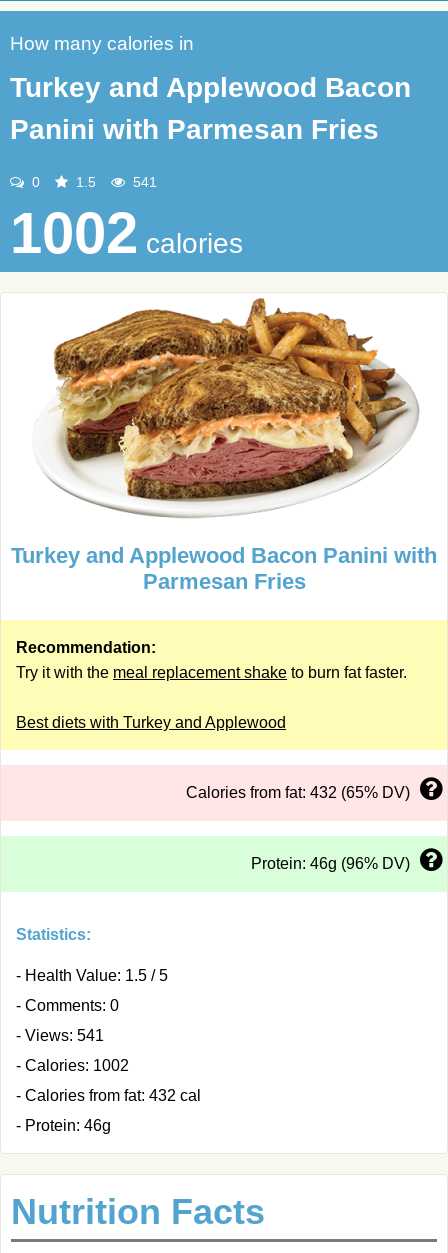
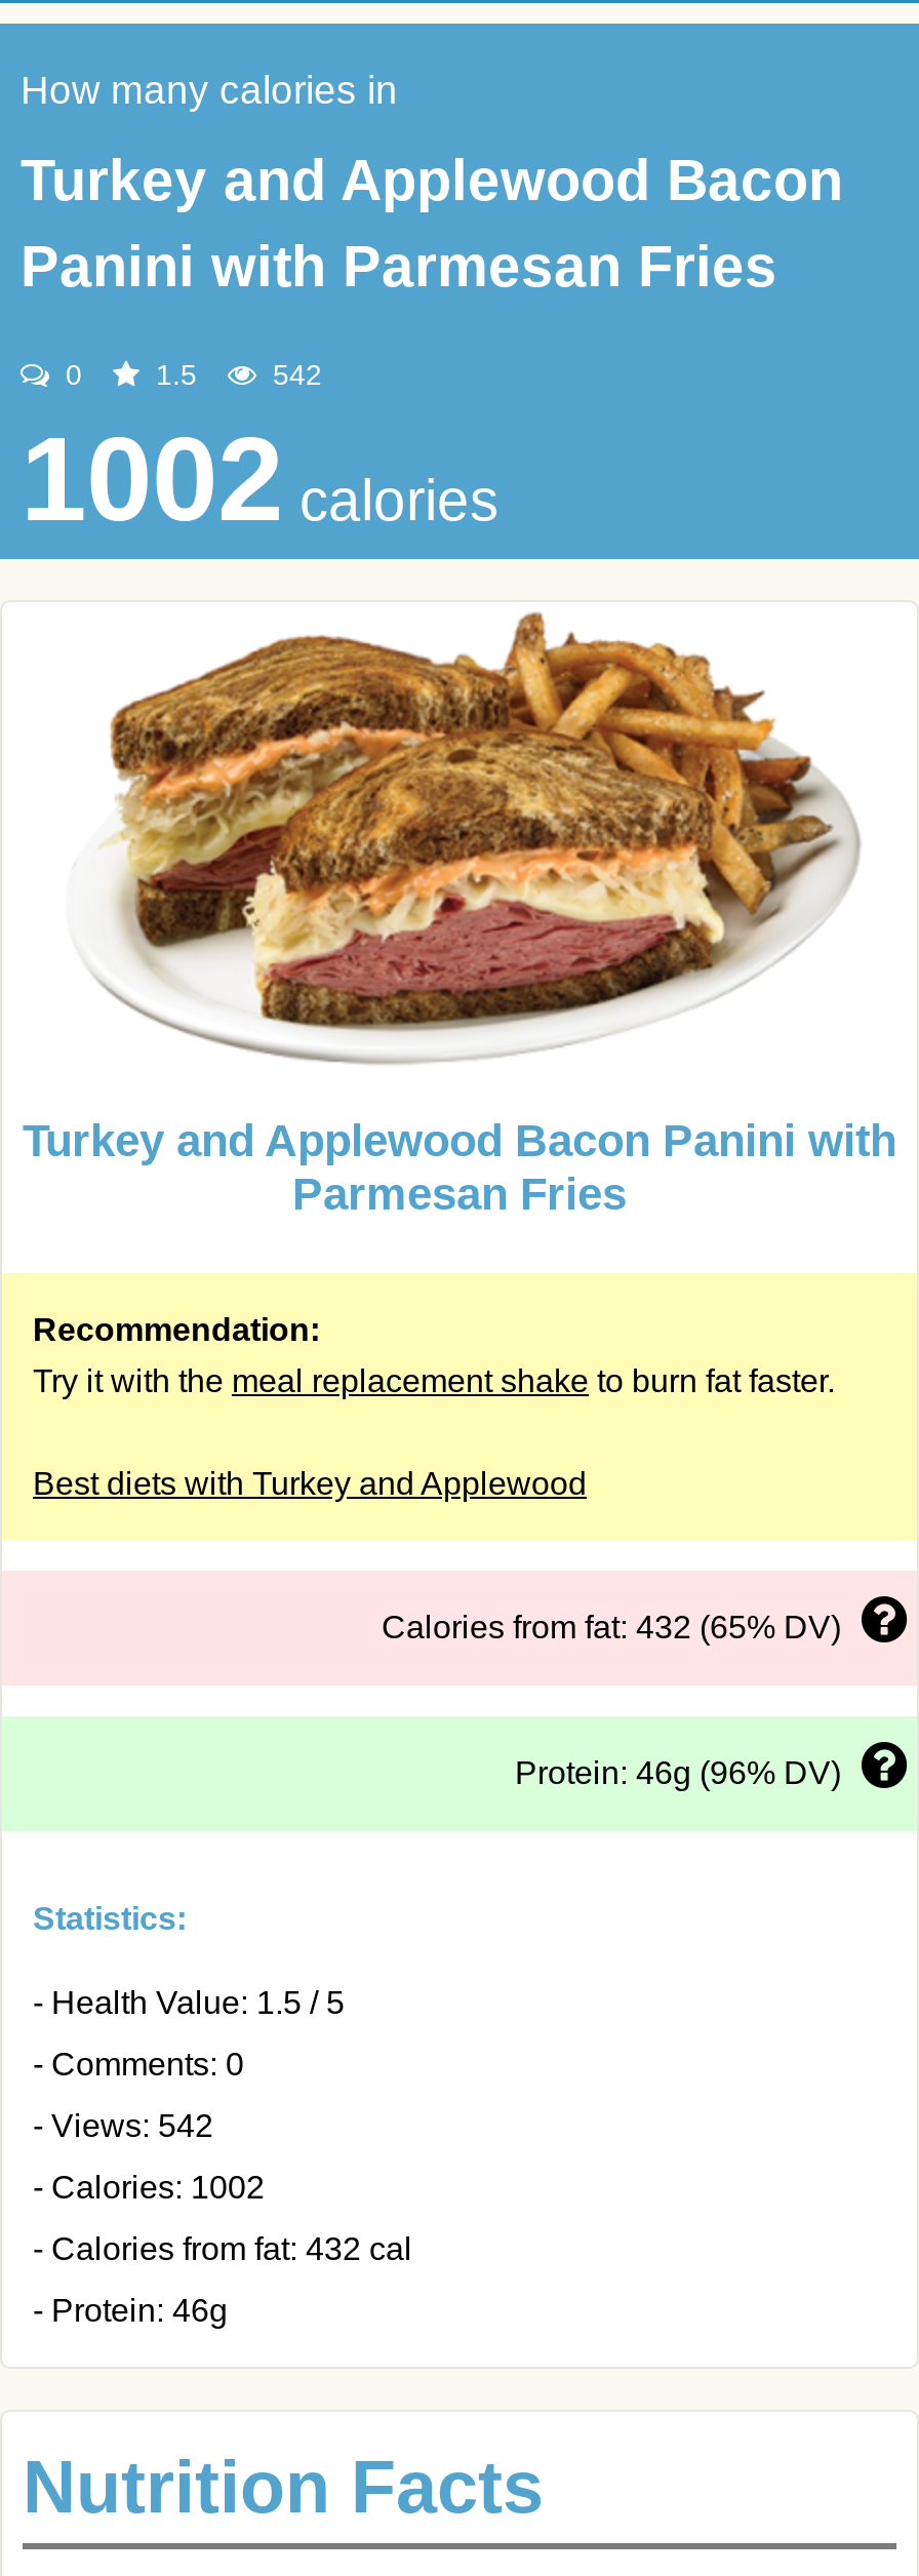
- 541
+ 542

- - Views: 541
+ - Views: 542
